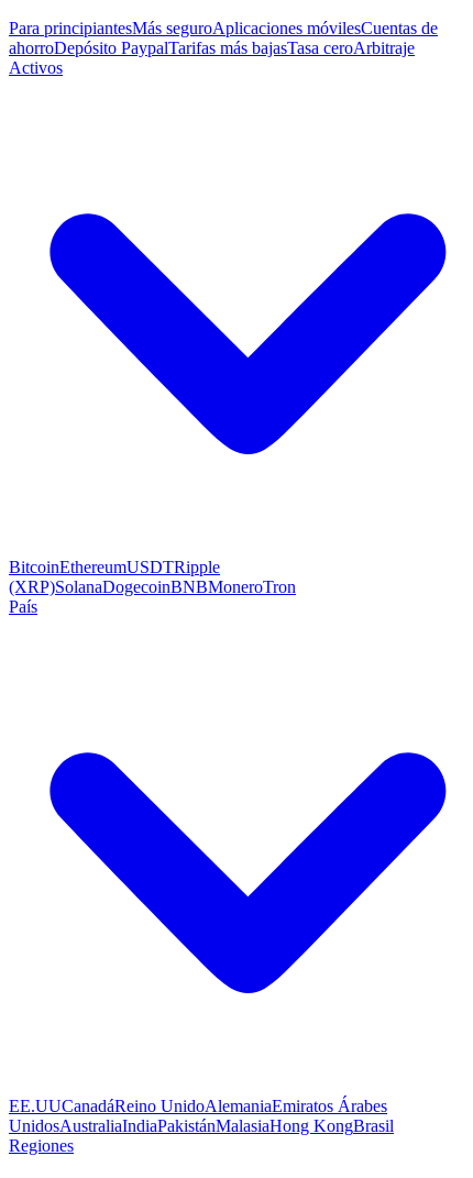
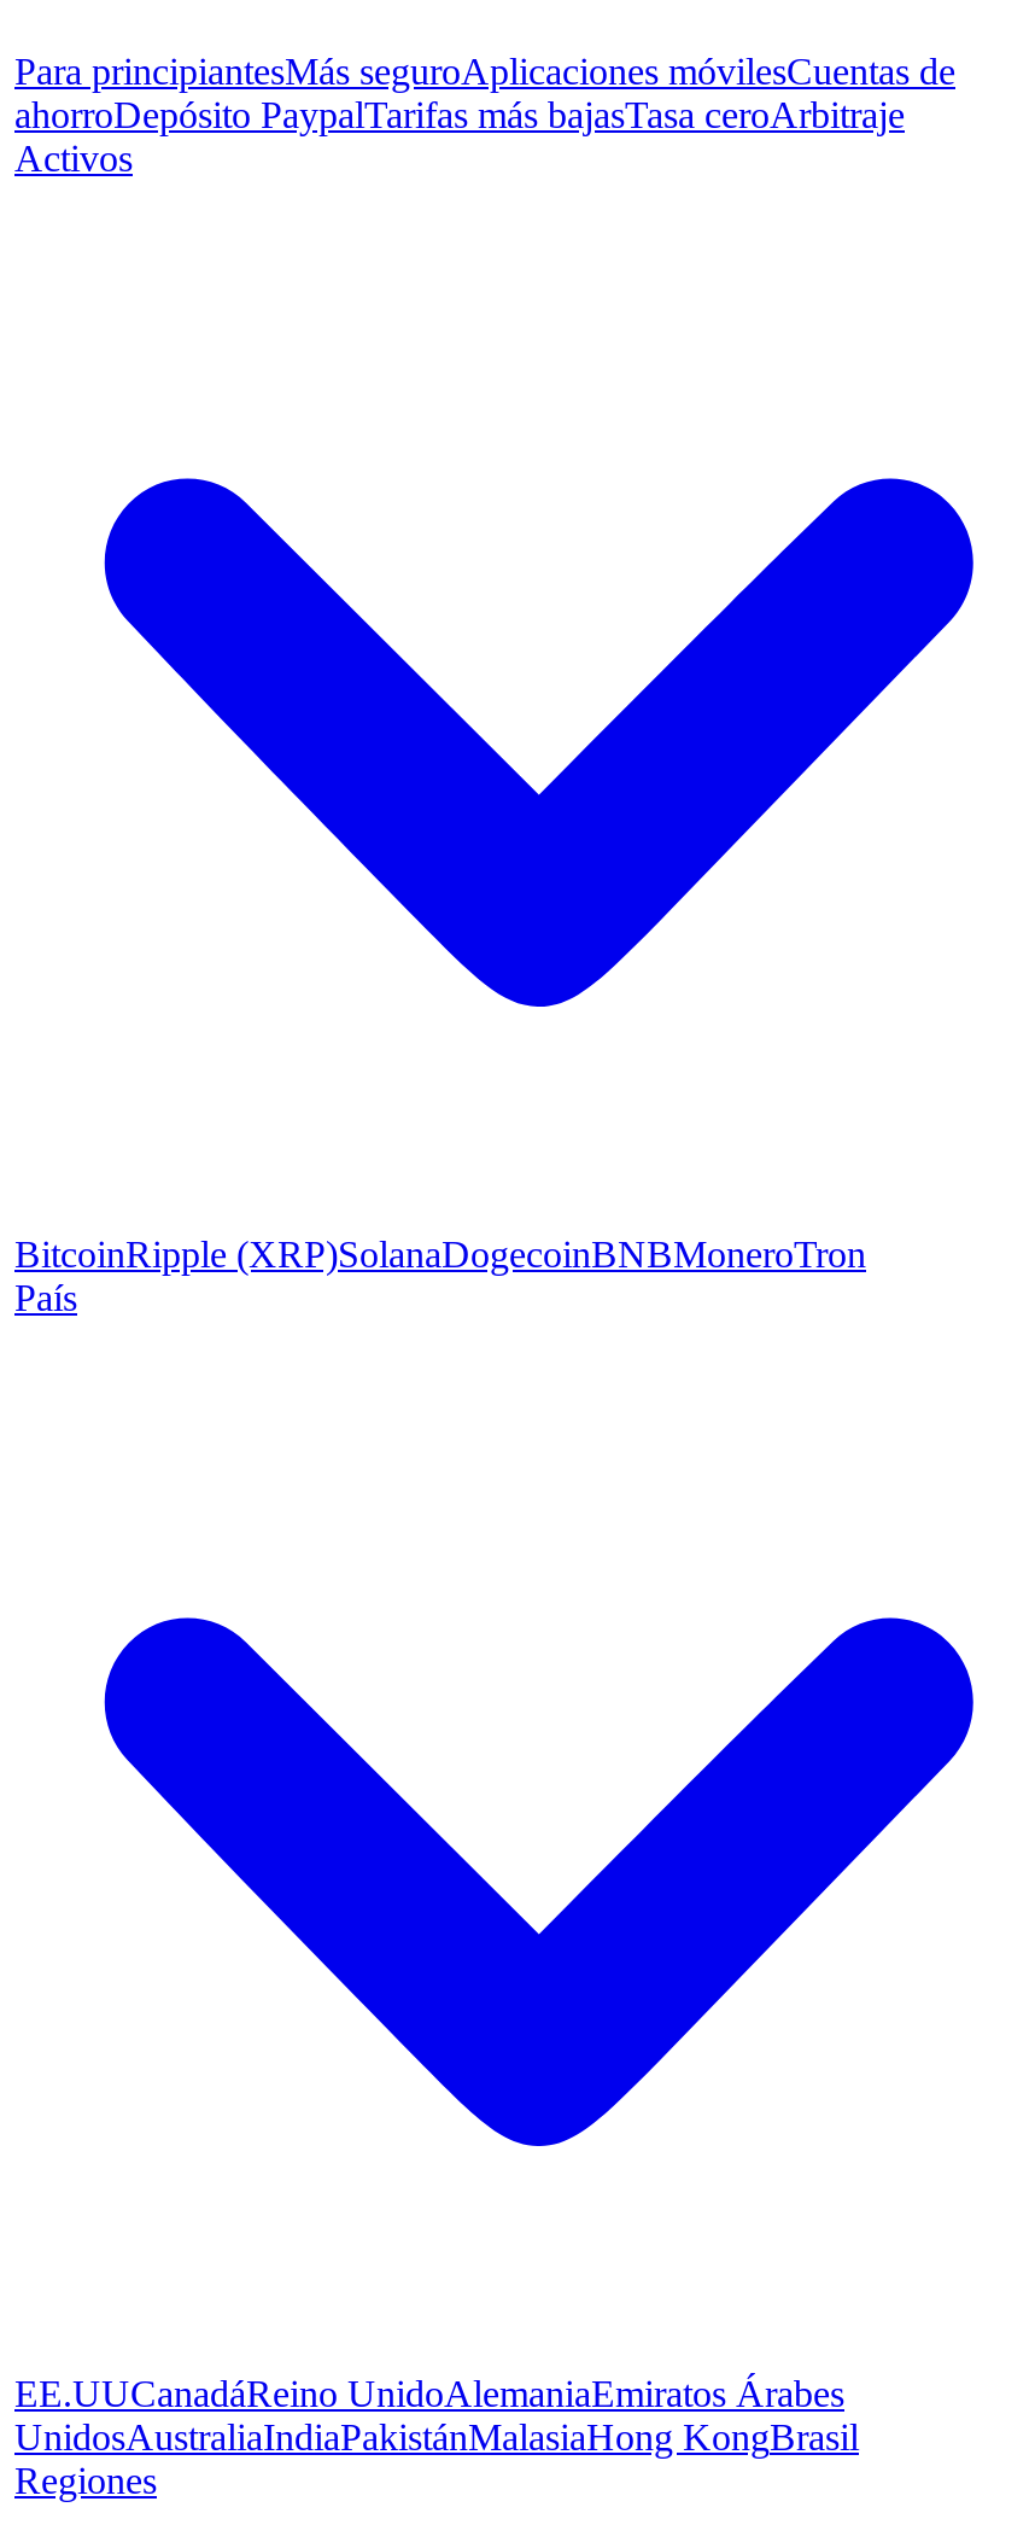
- BitcoinEthereumUSDTRipple
- (XRP)SolanaDogecoinBNBMoneroTron
+ BitcoinRipple (XRP)SolanaDogecoinBNBMoneroTron
